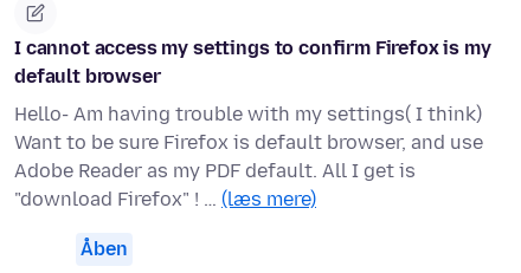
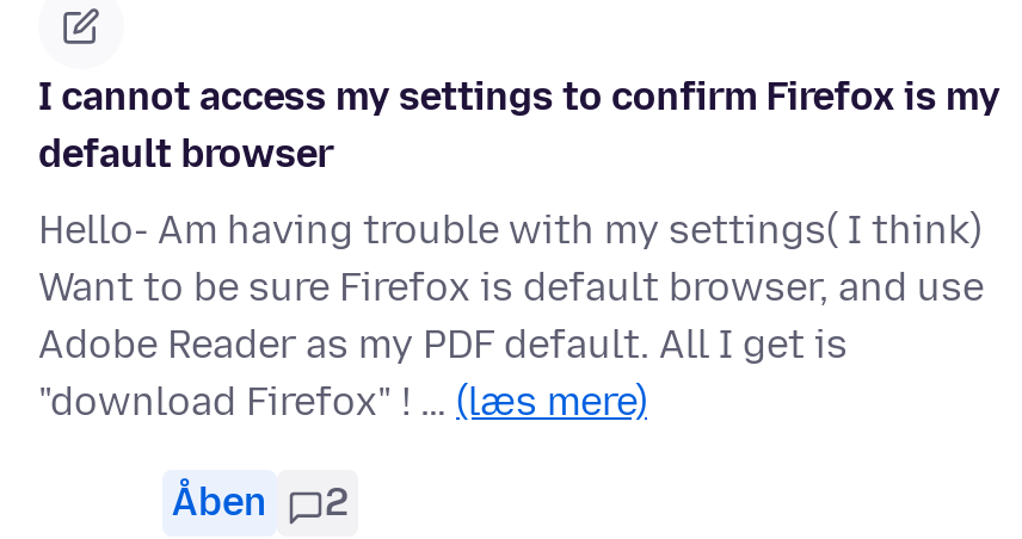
+ 2
